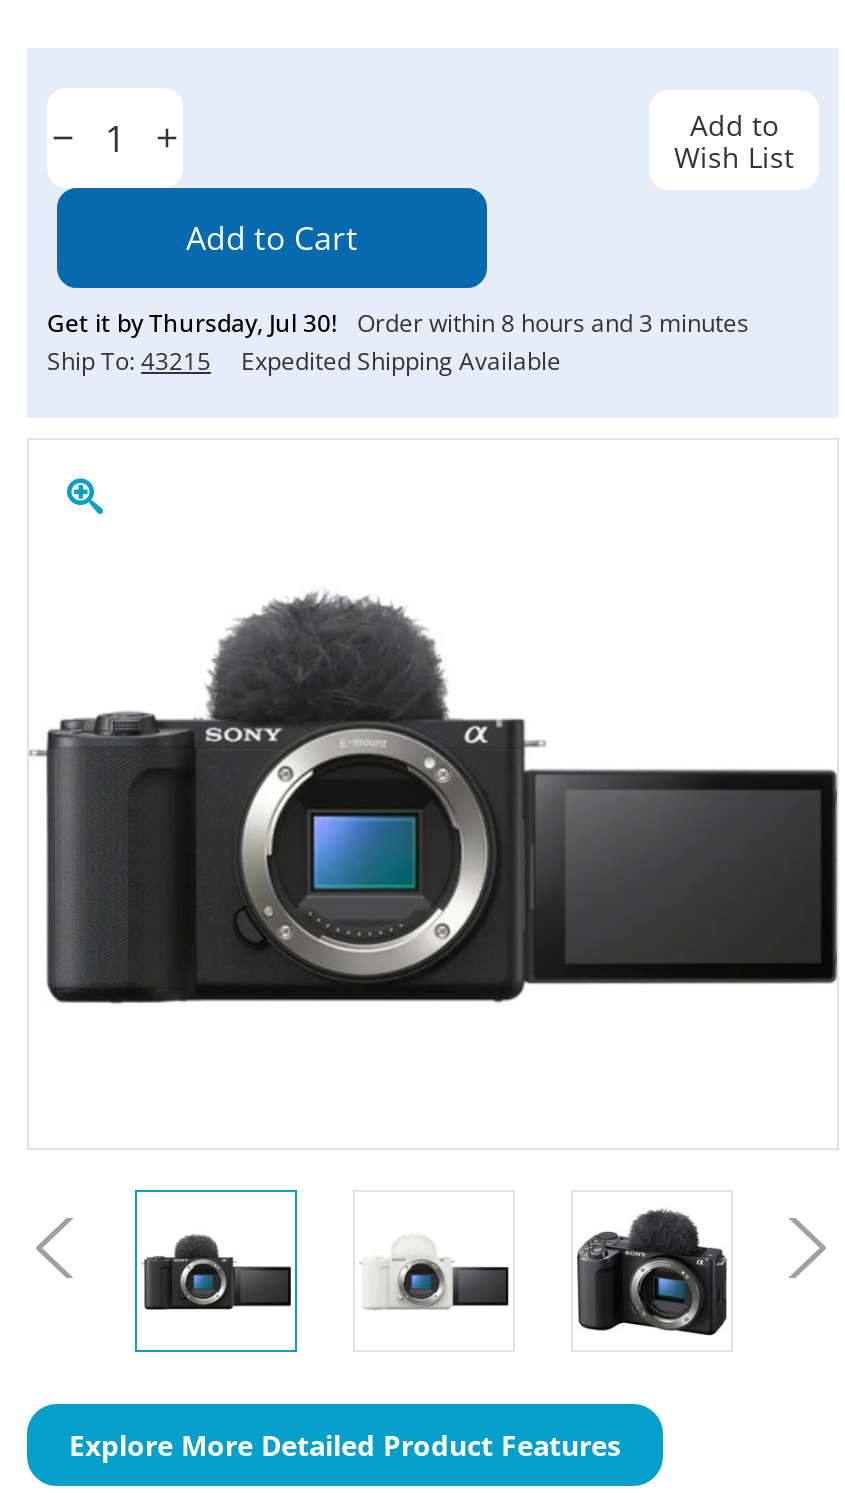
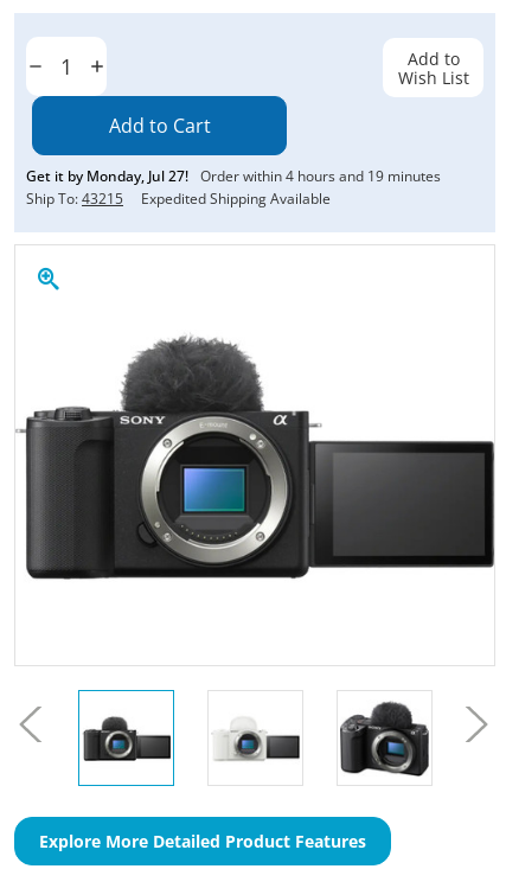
- Get it by Thursday, Jul 30! Order within 8 hours and 3 minutes
+ Get it by Monday, Jul 27! Order within 4 hours and 19 minutes
